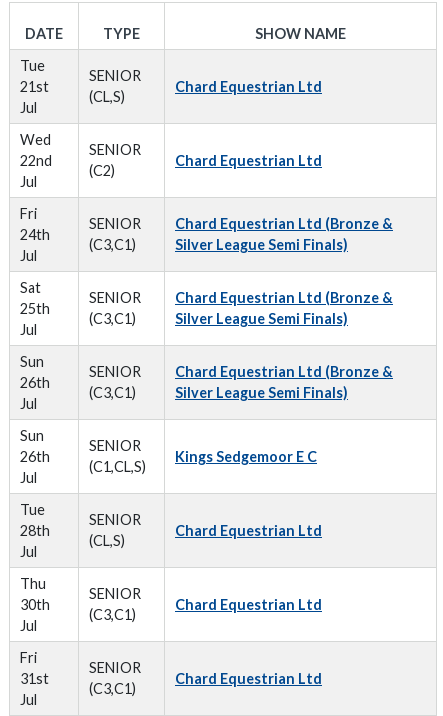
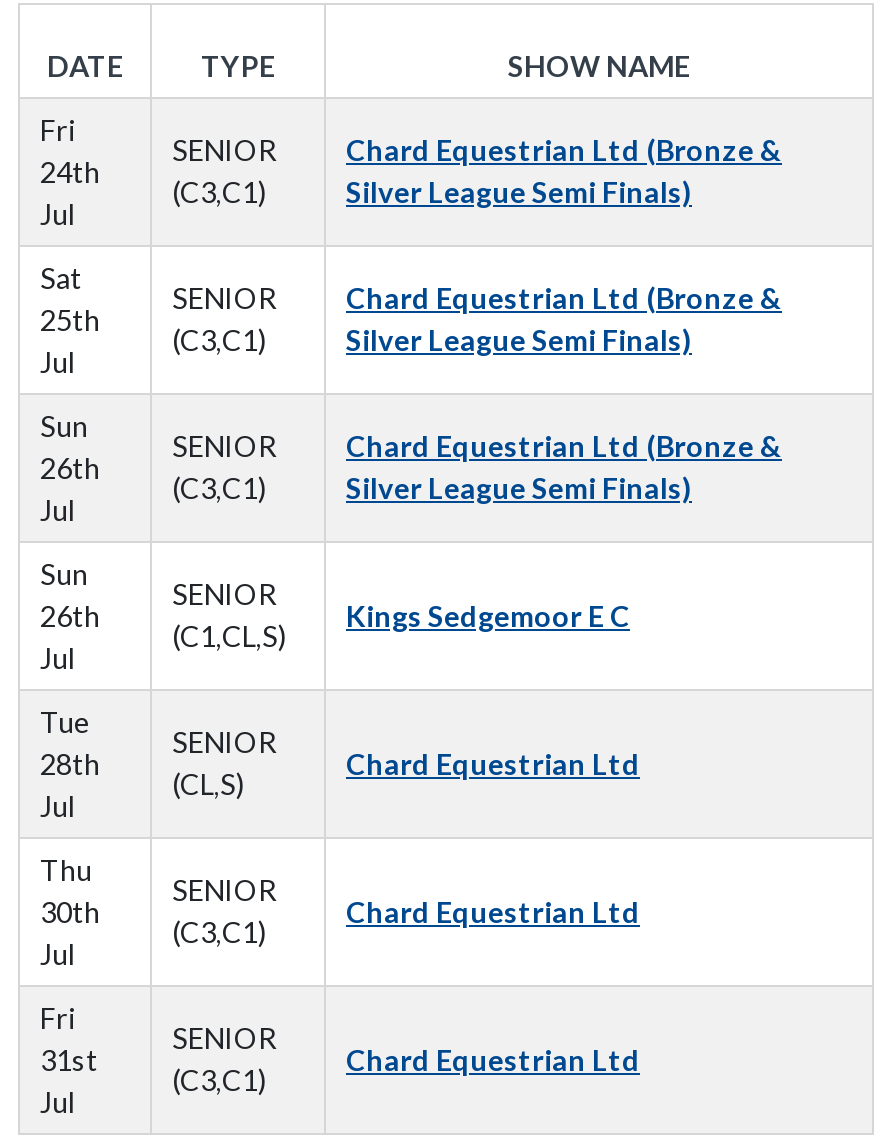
- Tue
- 21st
- Jul

- SENIOR
- (CL,S)

- Chard Equestrian Ltd
- Wed
- 22nd
- Jul

- SENIOR
- (C2)

- Chard Equestrian Ltd
